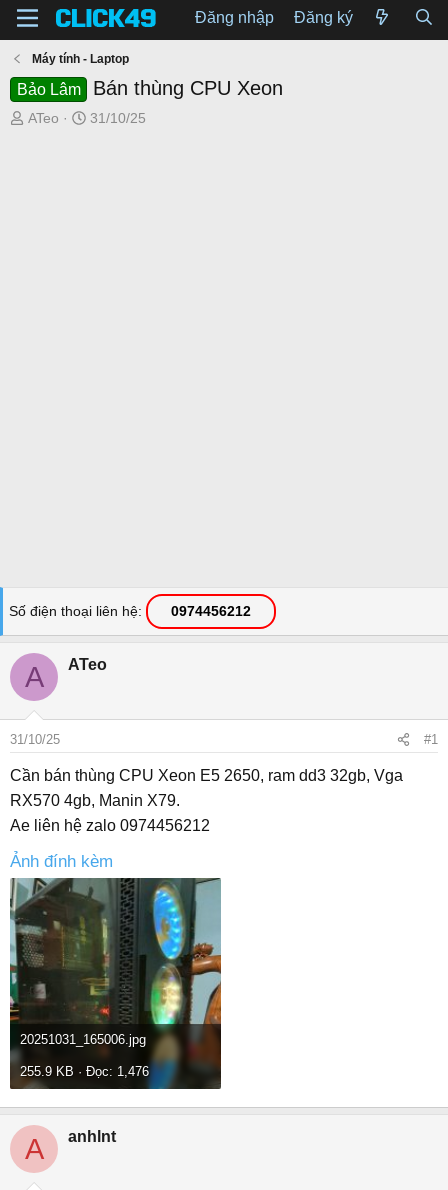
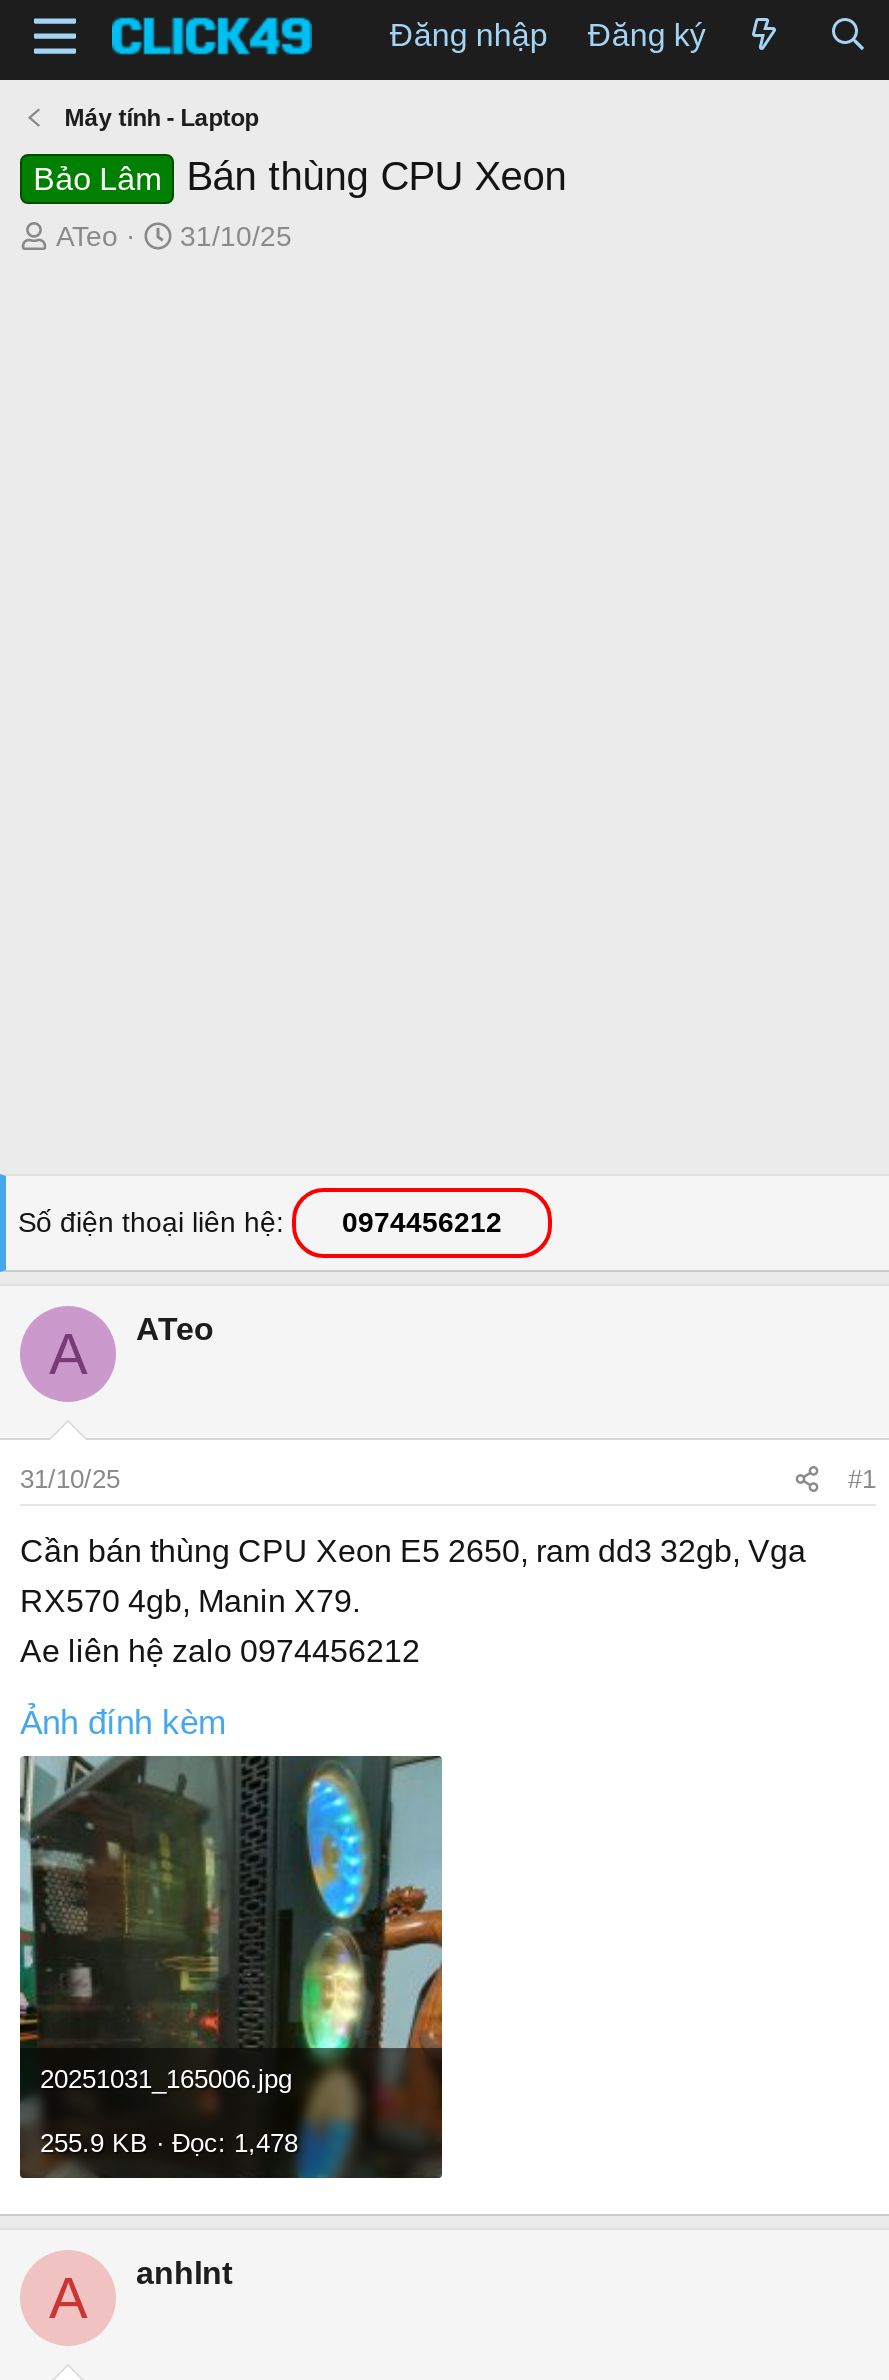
- 255.9 KB · Đọc: 1,476
+ 255.9 KB · Đọc: 1,478
